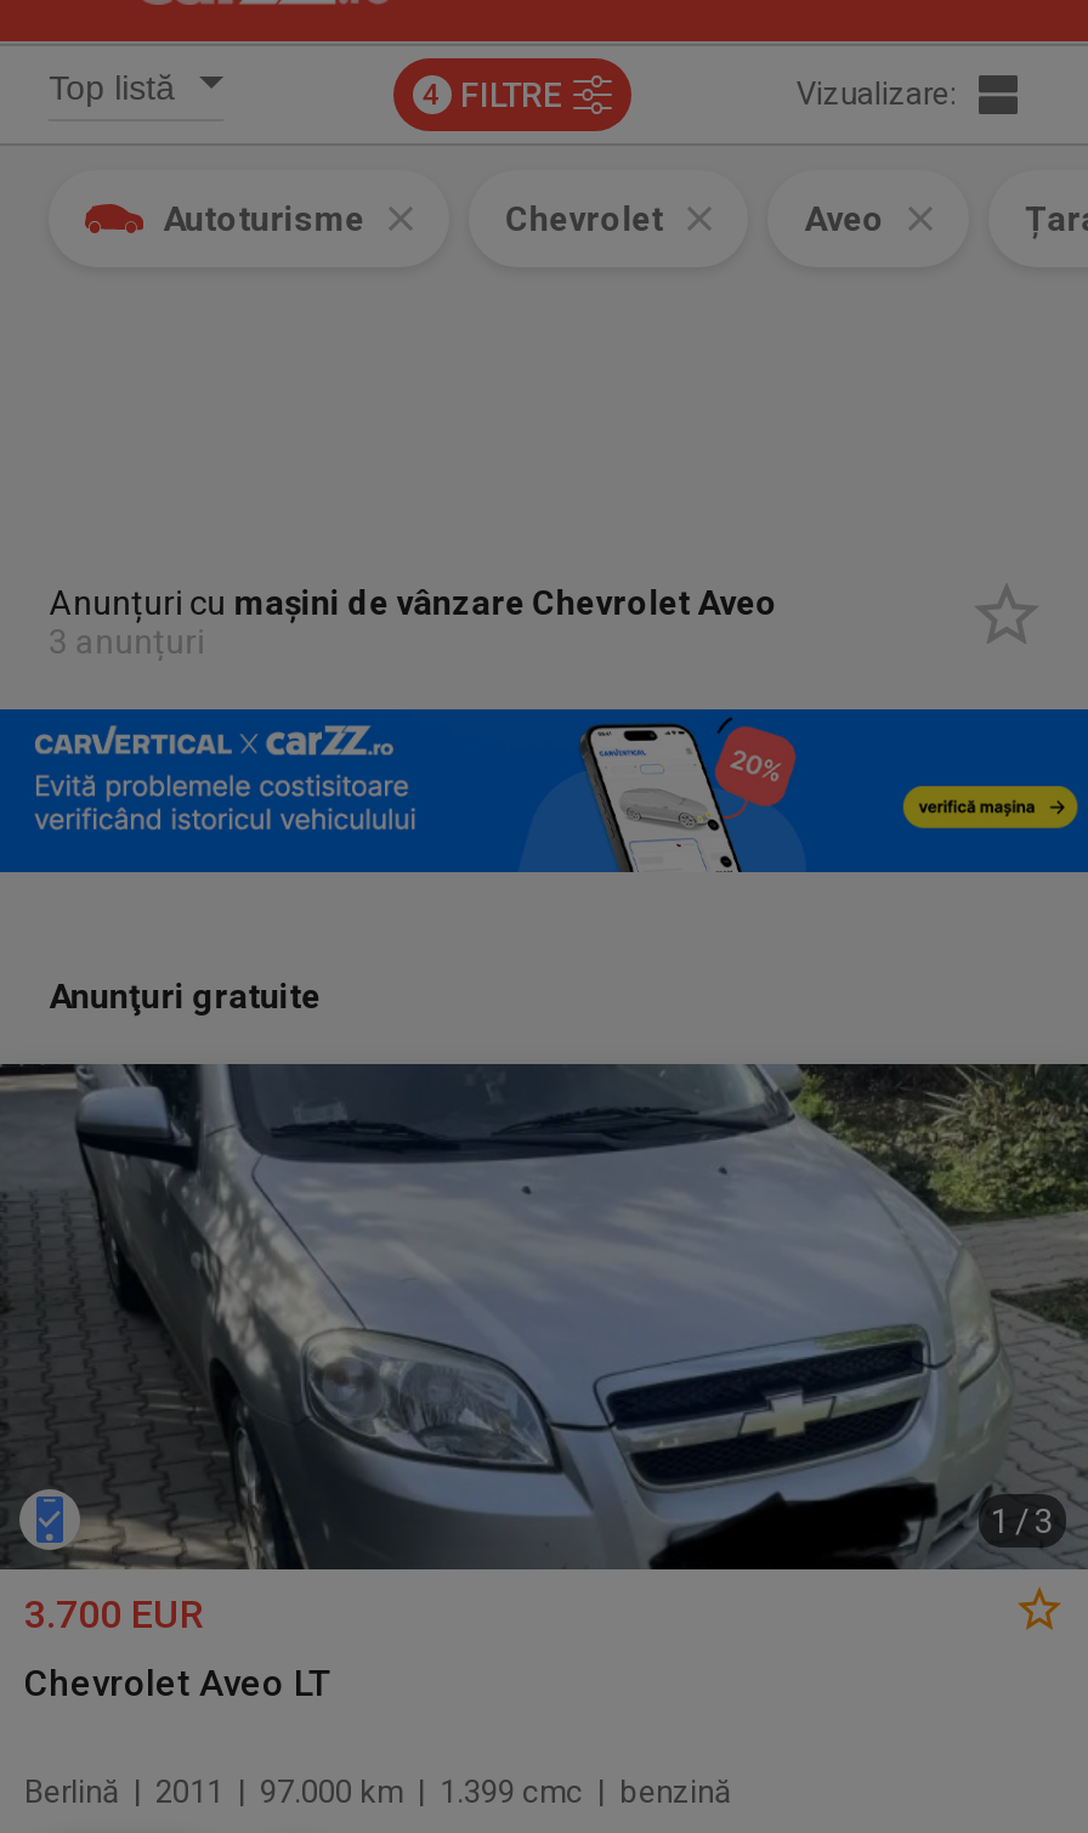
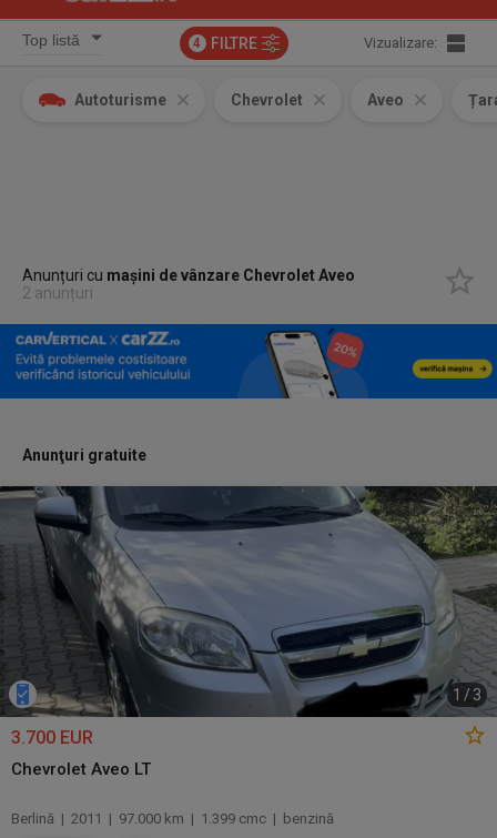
- 3 anunțuri
+ 2 anunțuri
